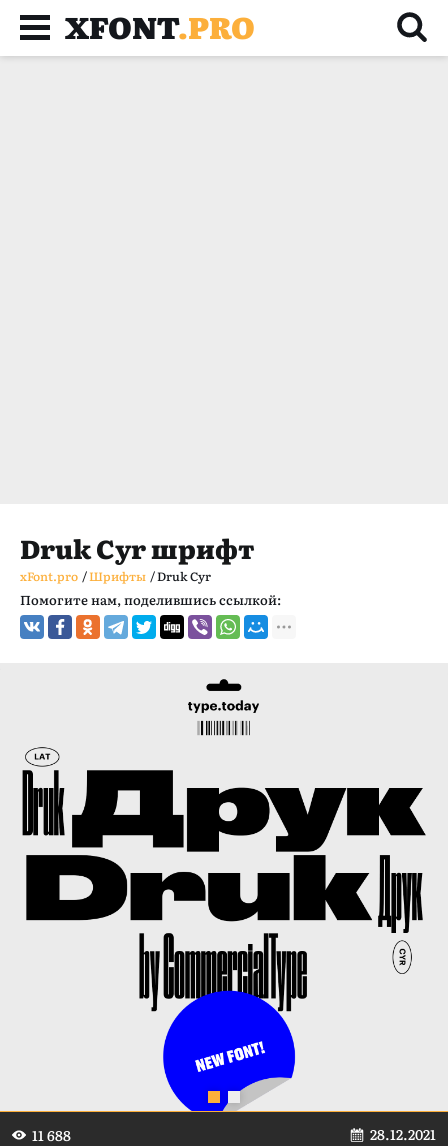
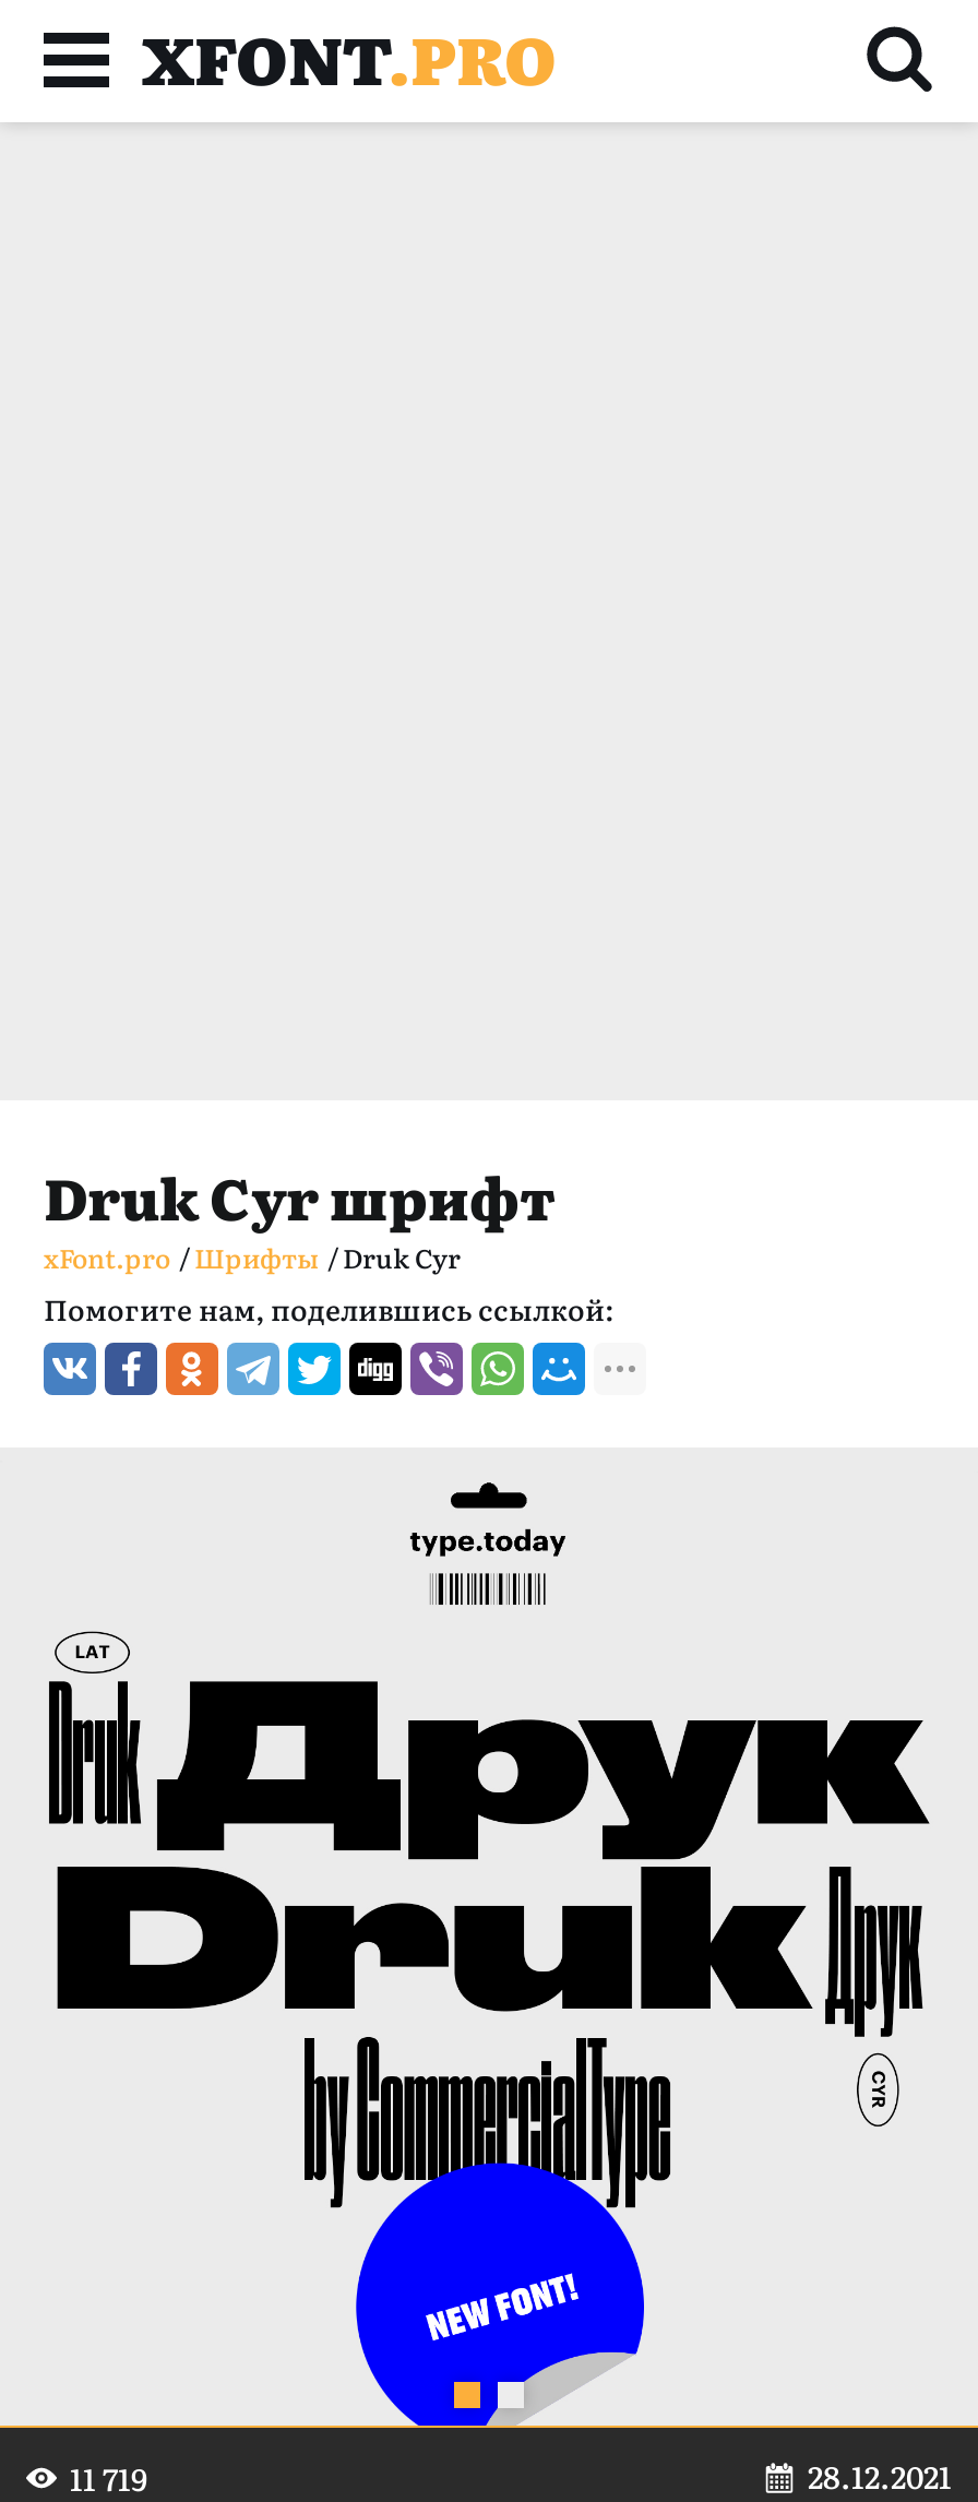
- 11 688
+ 11 719
